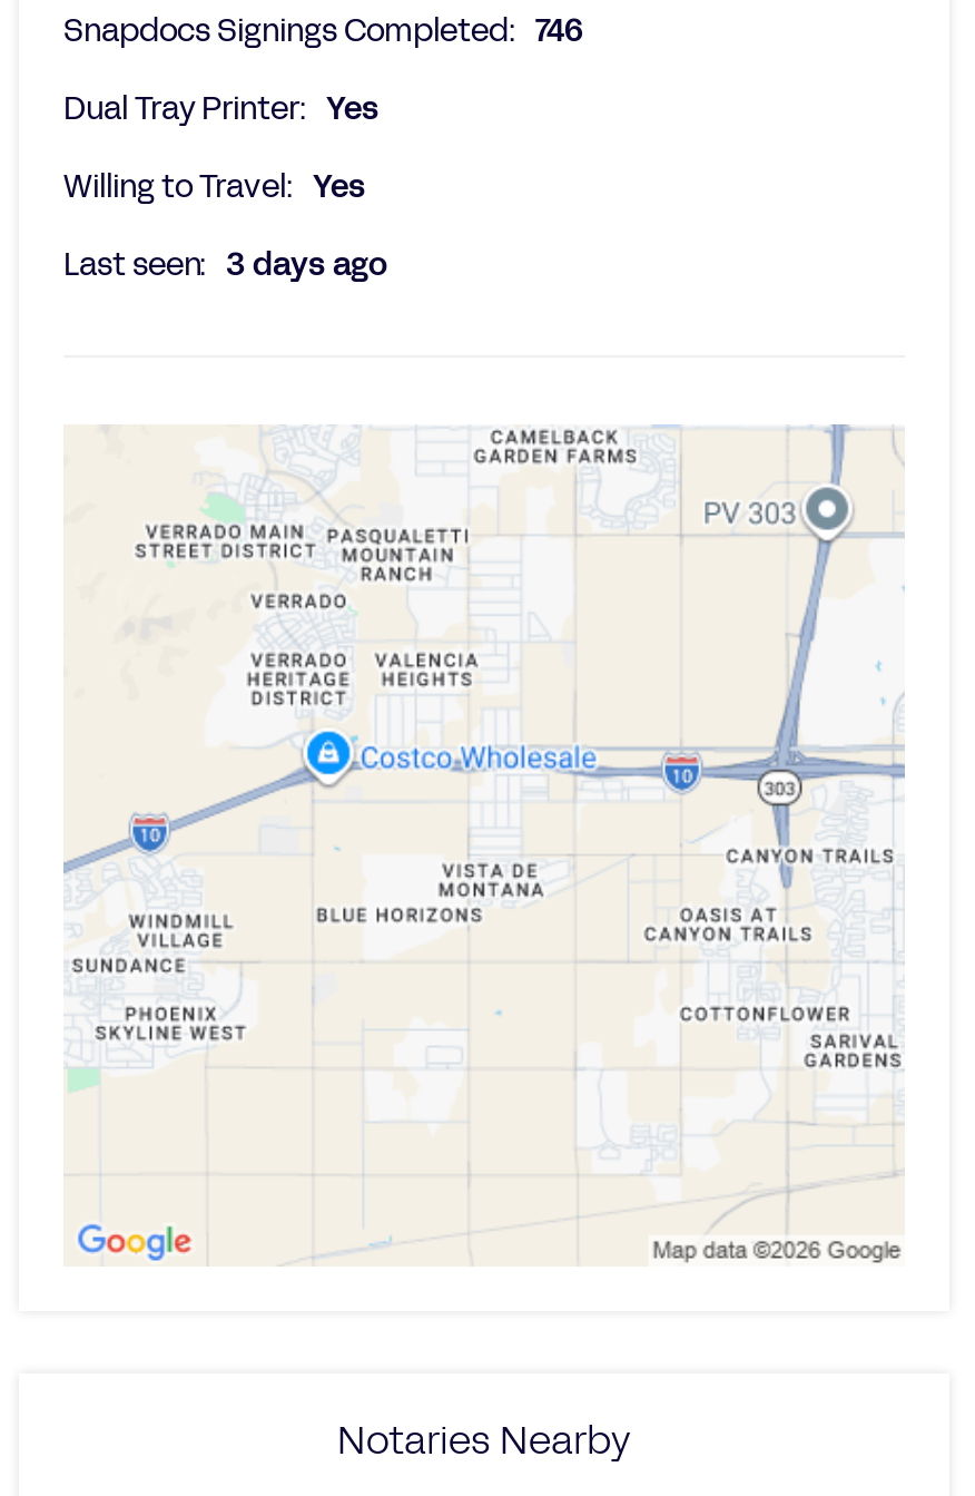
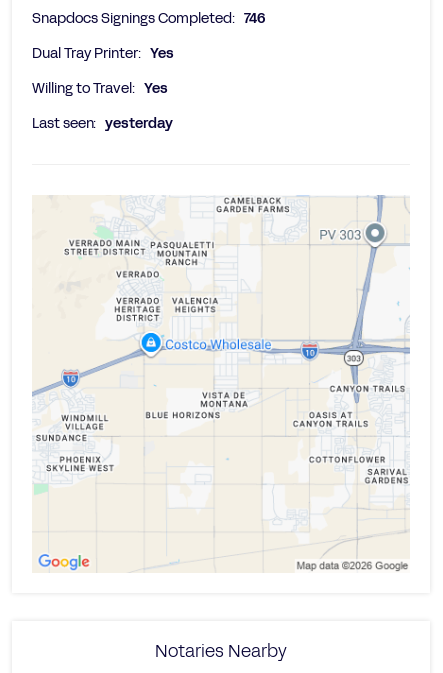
- Last seen: 3 days ago
+ Last seen: yesterday
